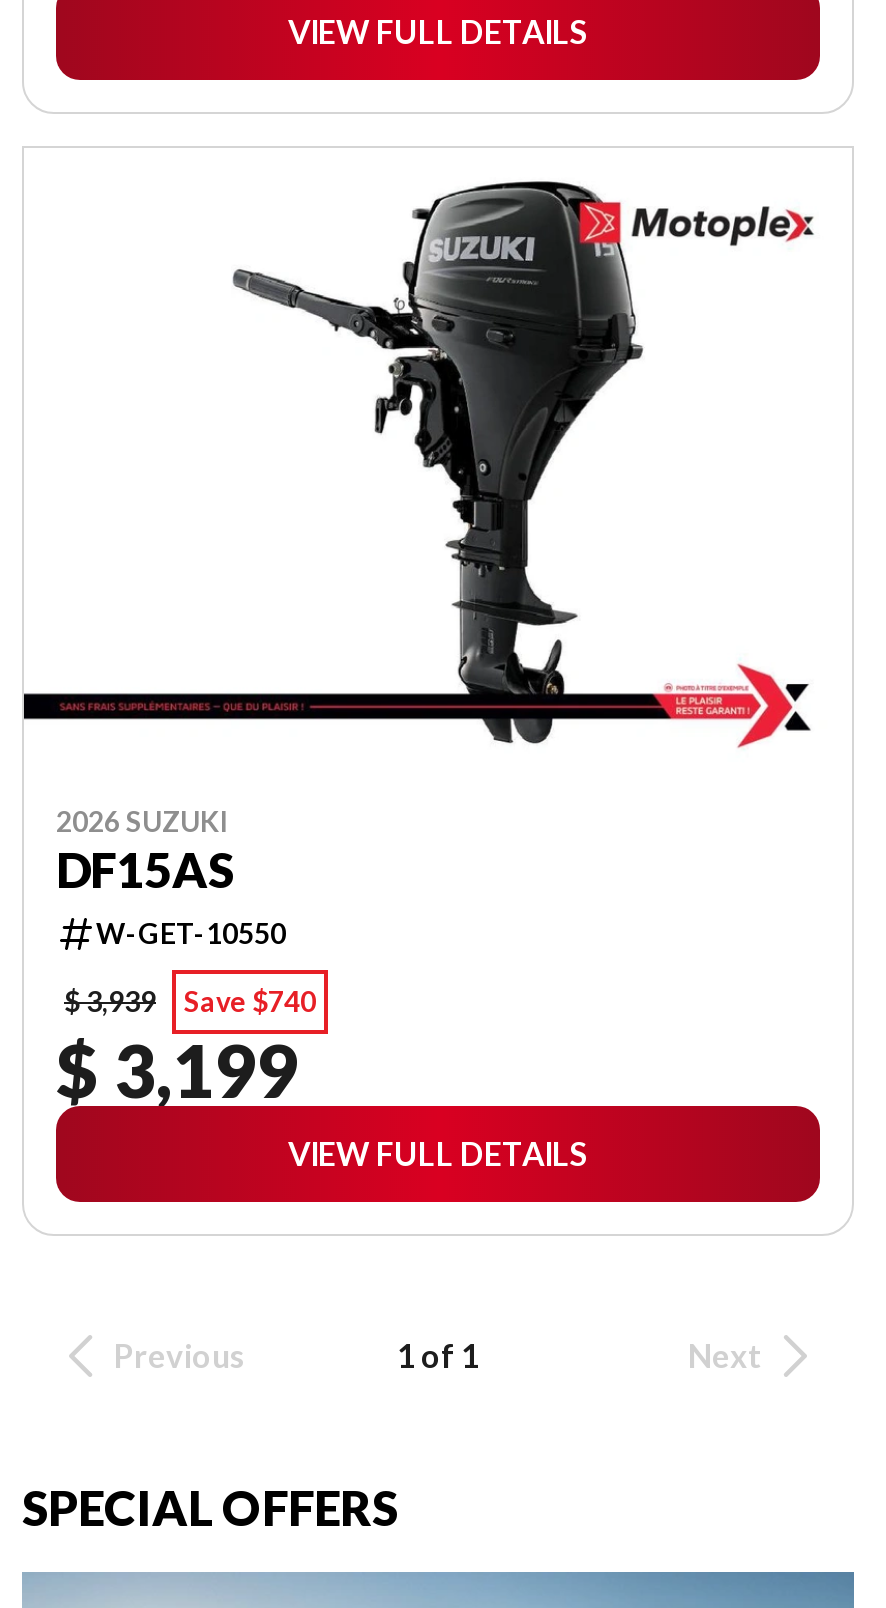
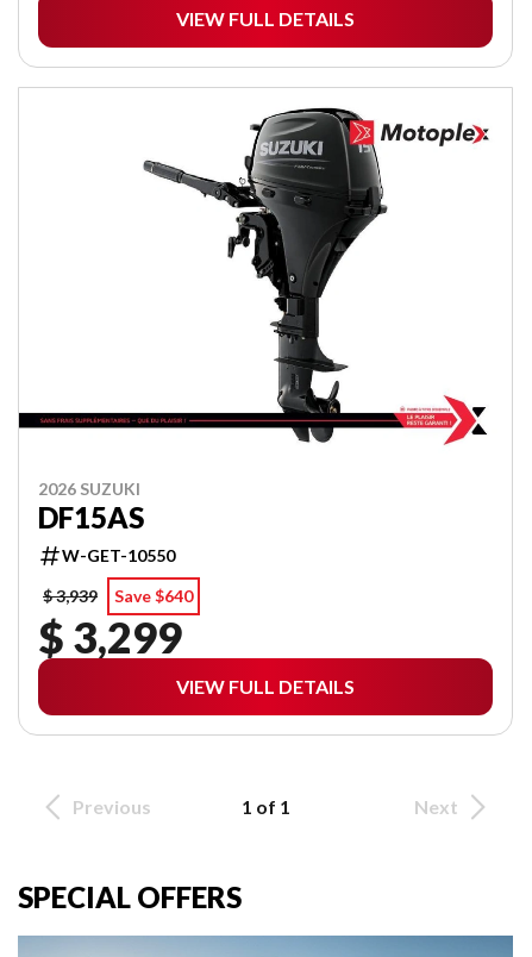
- $ 3,939 Save $740
+ $ 3,939 Save $640

- $ 3,199
+ $ 3,299
